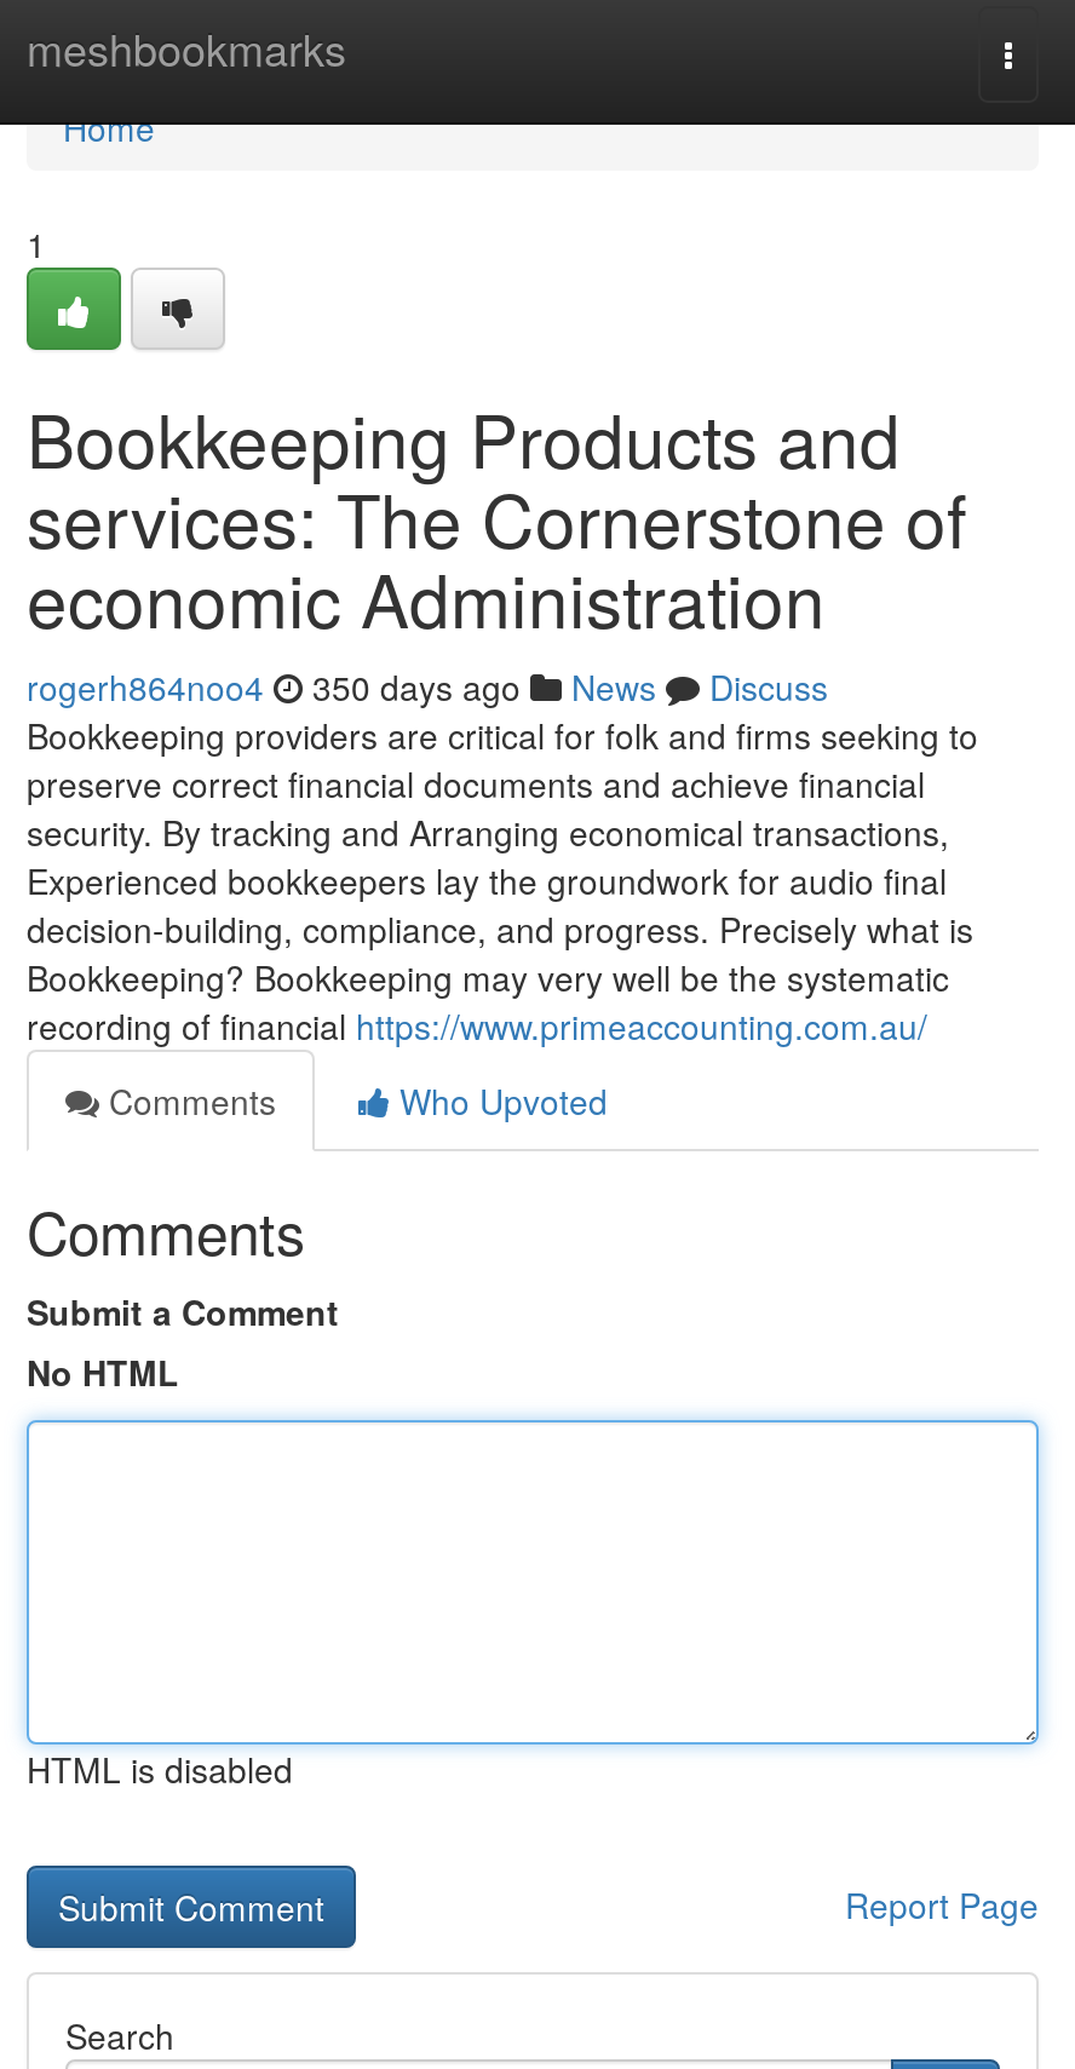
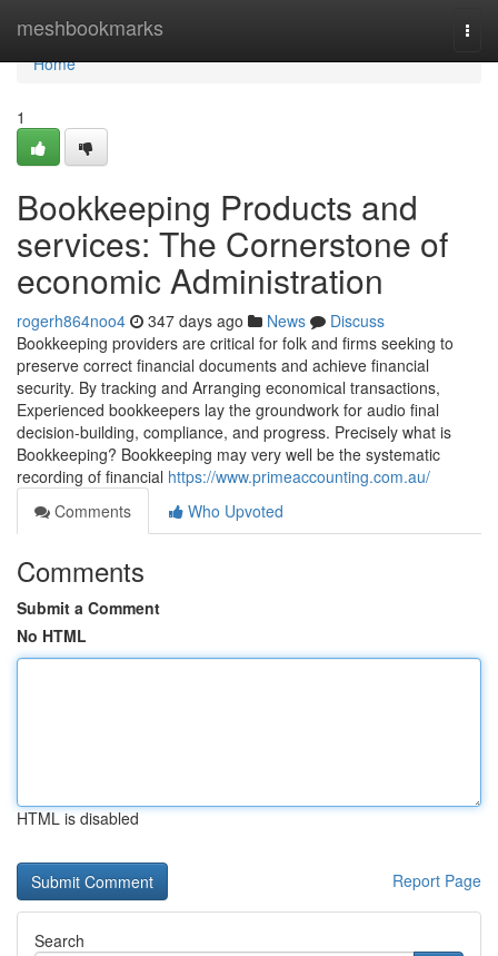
- rogerh864noo4 350 days ago News Discuss
+ rogerh864noo4 347 days ago News Discuss
